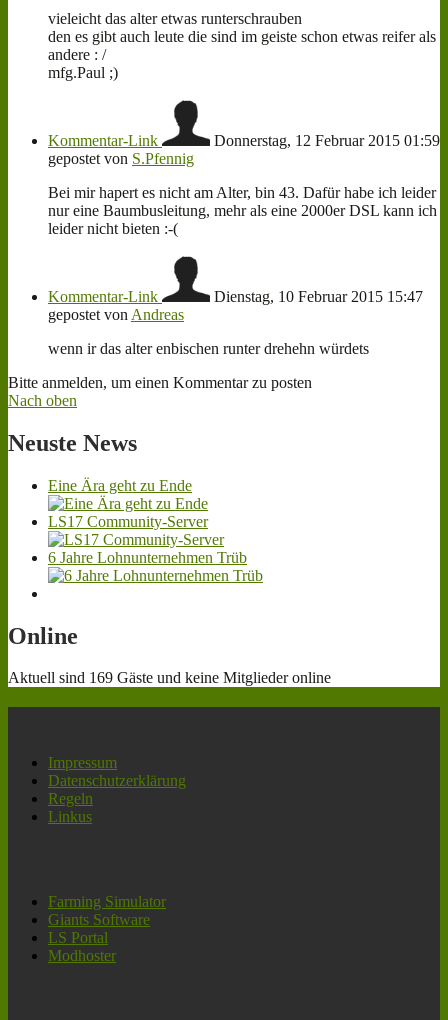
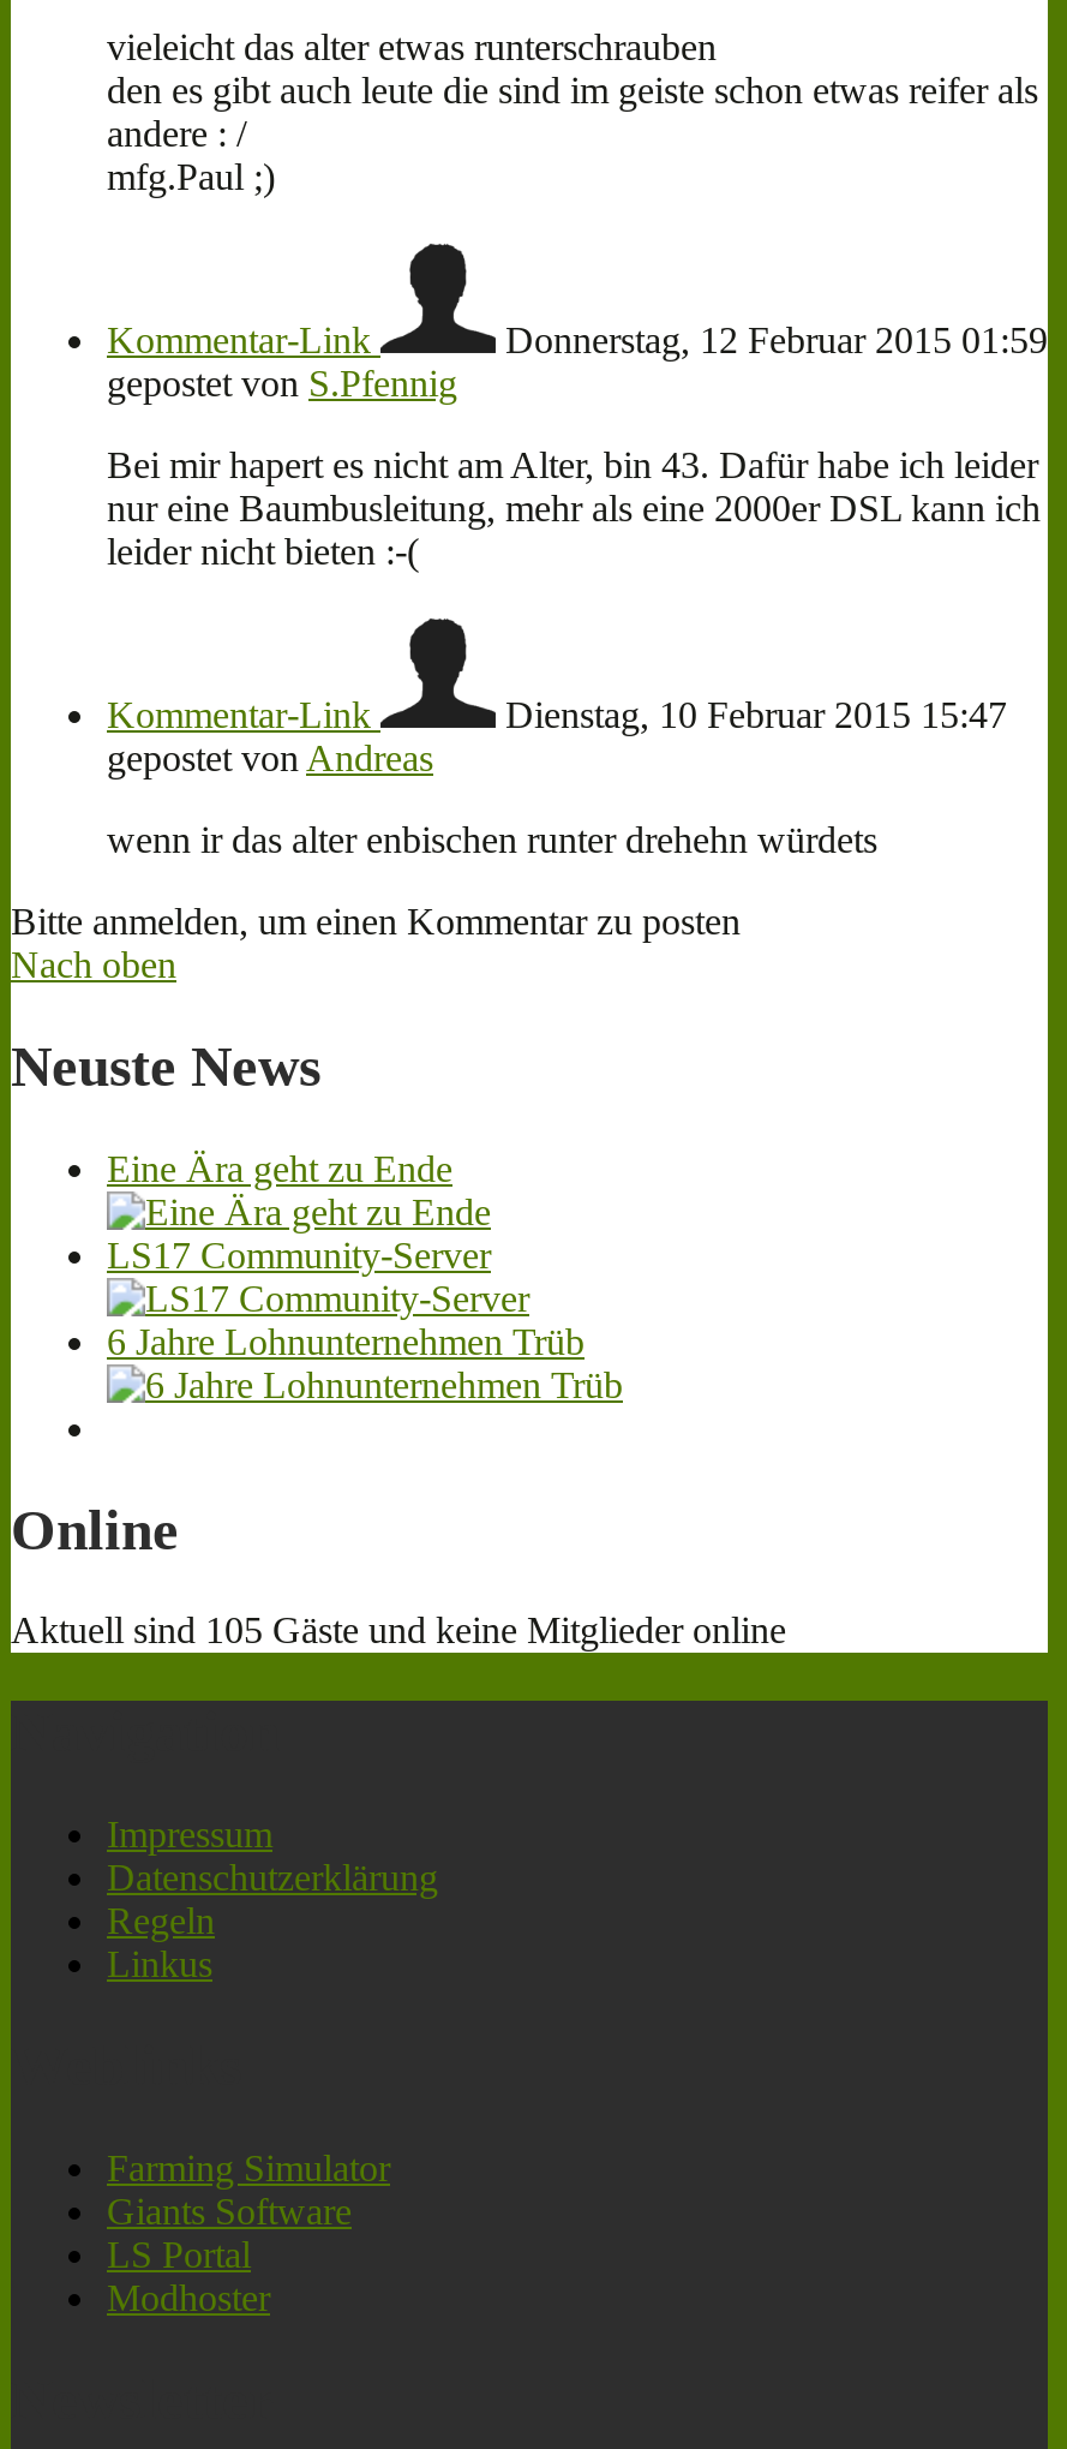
- Aktuell sind 169 Gäste und keine Mitglieder online
+ Aktuell sind 105 Gäste und keine Mitglieder online
